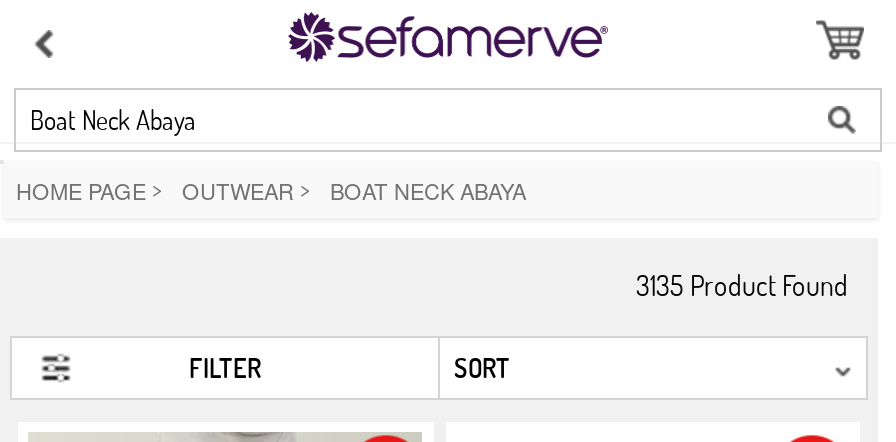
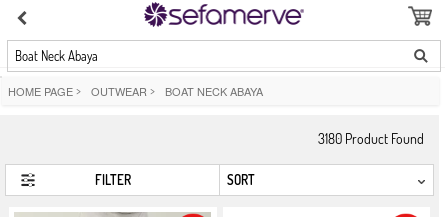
- 3135 Product Found
+ 3180 Product Found
